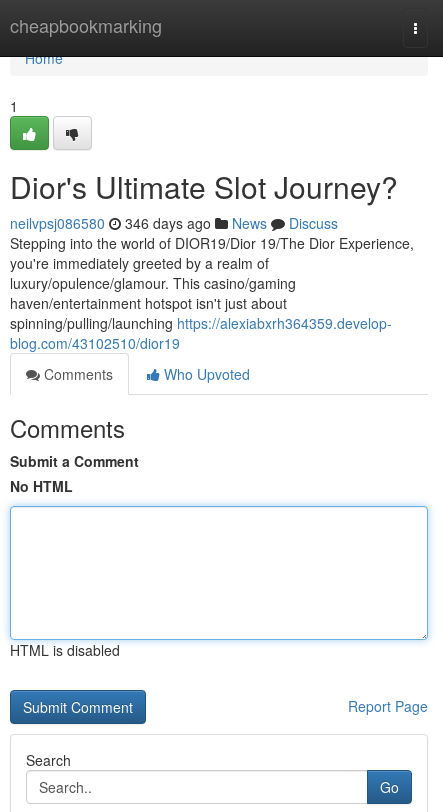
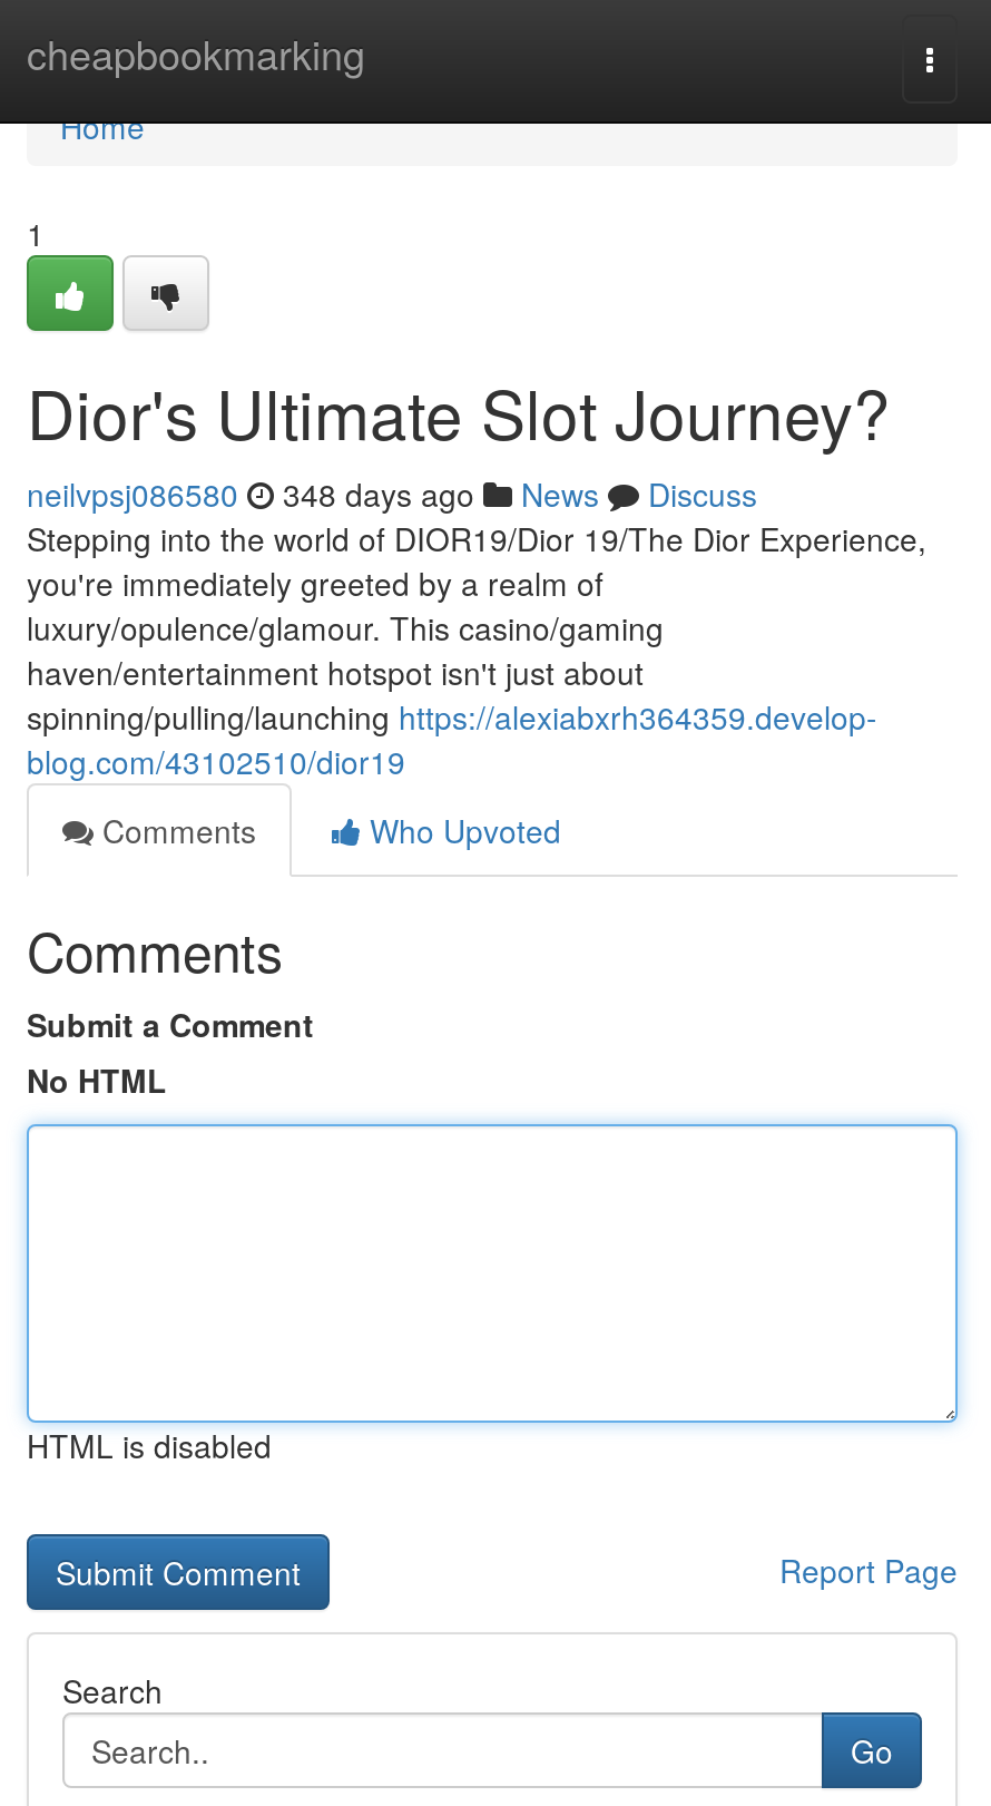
- neilvpsj086580 346 days ago News Discuss
+ neilvpsj086580 348 days ago News Discuss
